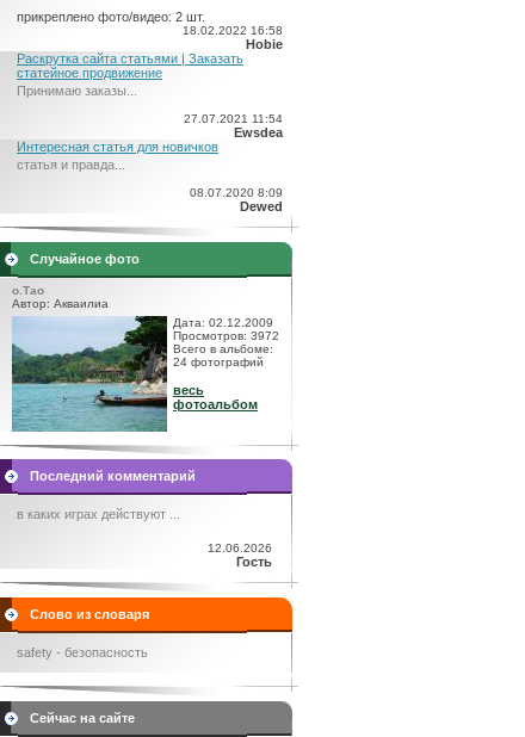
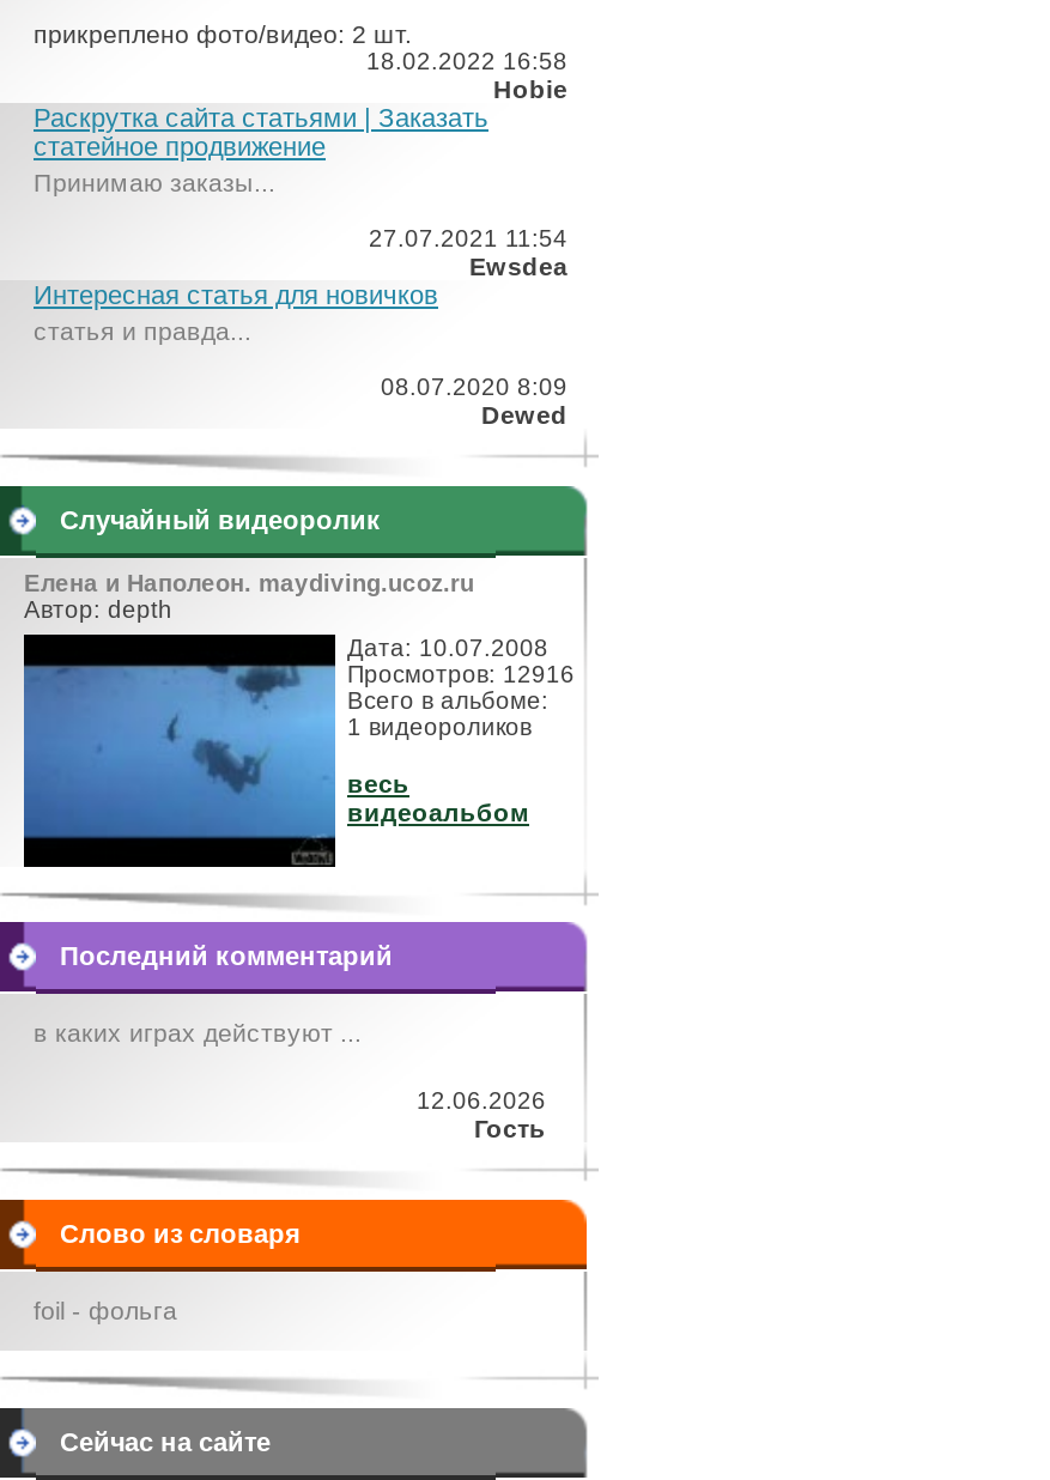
- Случайное фото
+ Случайный видеоролик

- о.Тао
- Автор: Акваилиа
+ Елена и Наполеон. maydiving.ucoz.ru
+ Автор: depth

- [image]
- Дата: 02.12.2009
- Просмотров: 3972
+ [image]
+ Дата: 10.07.2008
+ Просмотров: 12916

- 24 фотографий
+ 1 видеороликов

- фотоальбом
+ видеоальбом

- safety - безопасность
+ foil - фольга
